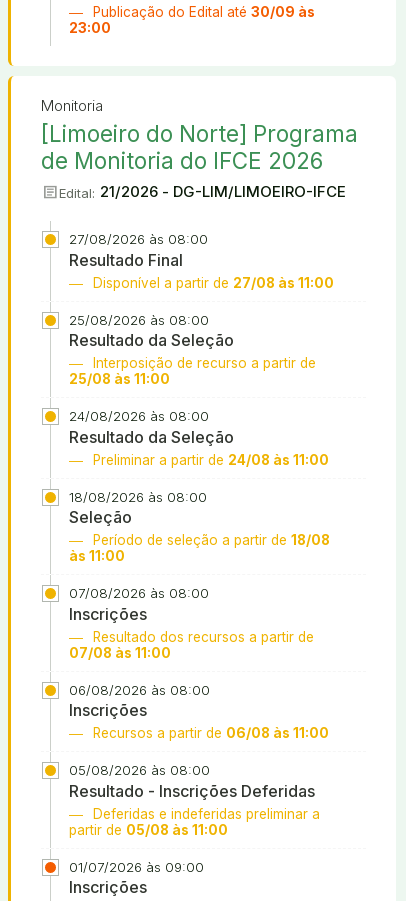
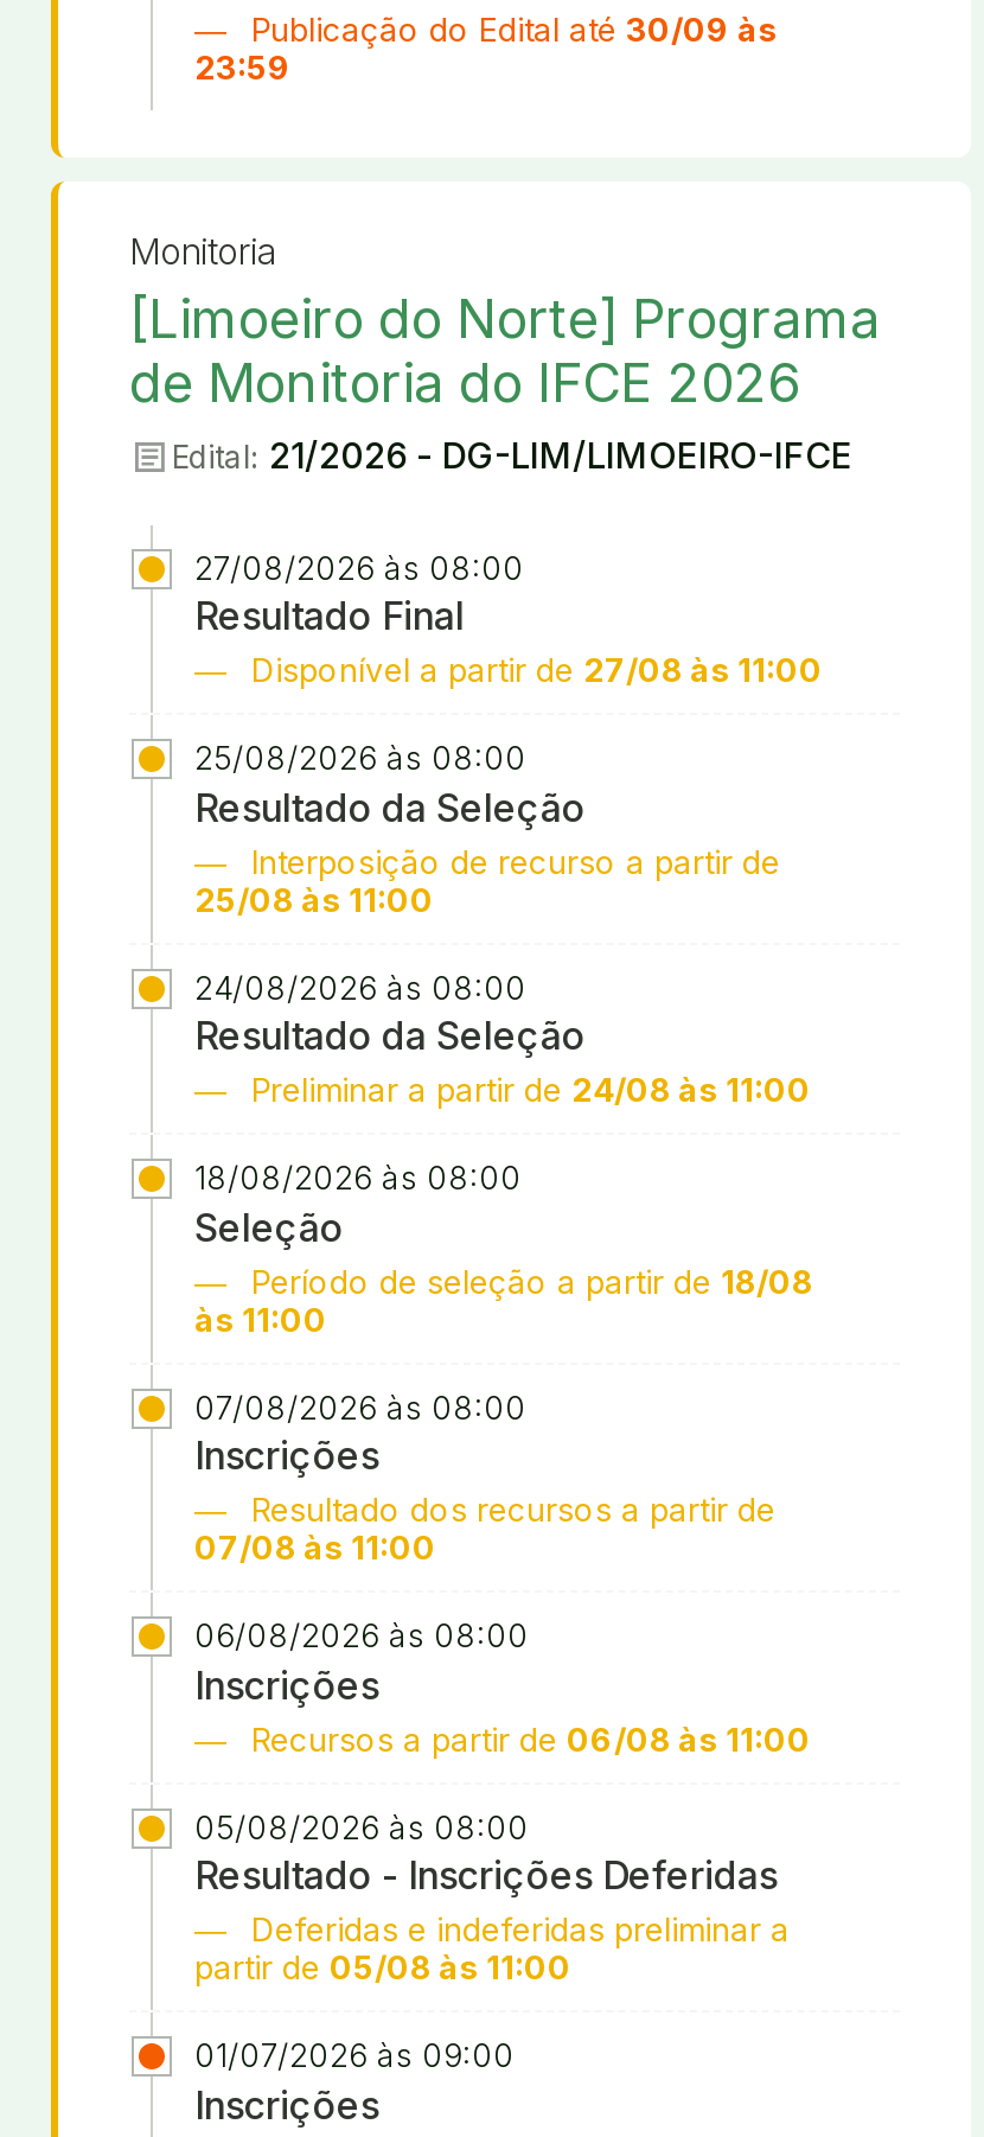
- 23:00
+ 23:59
